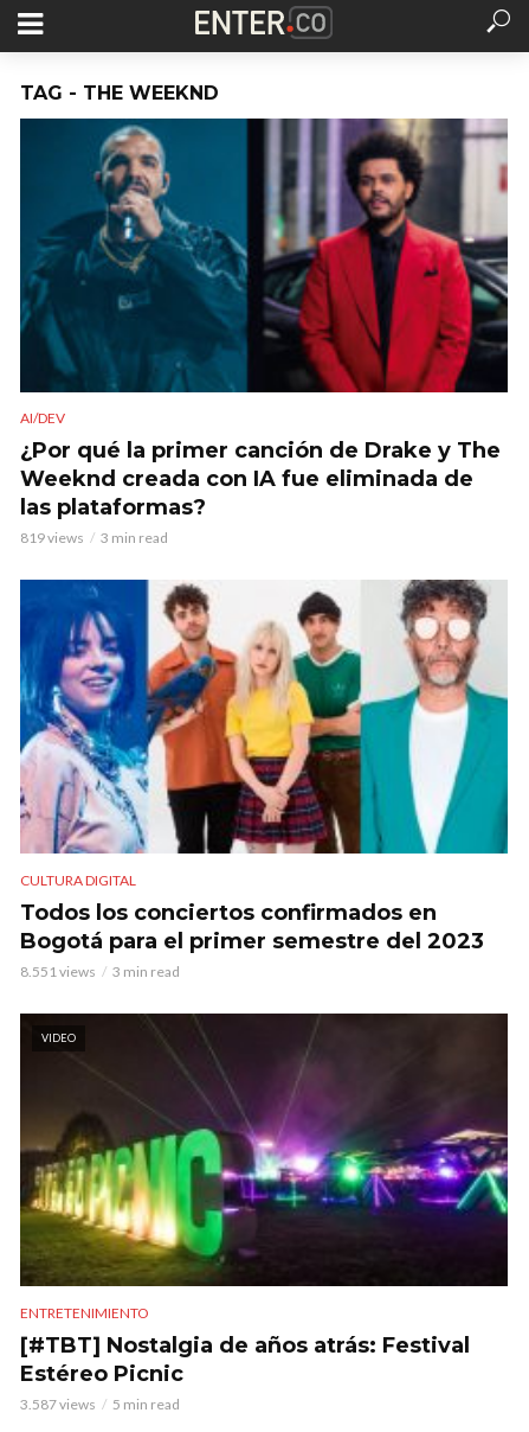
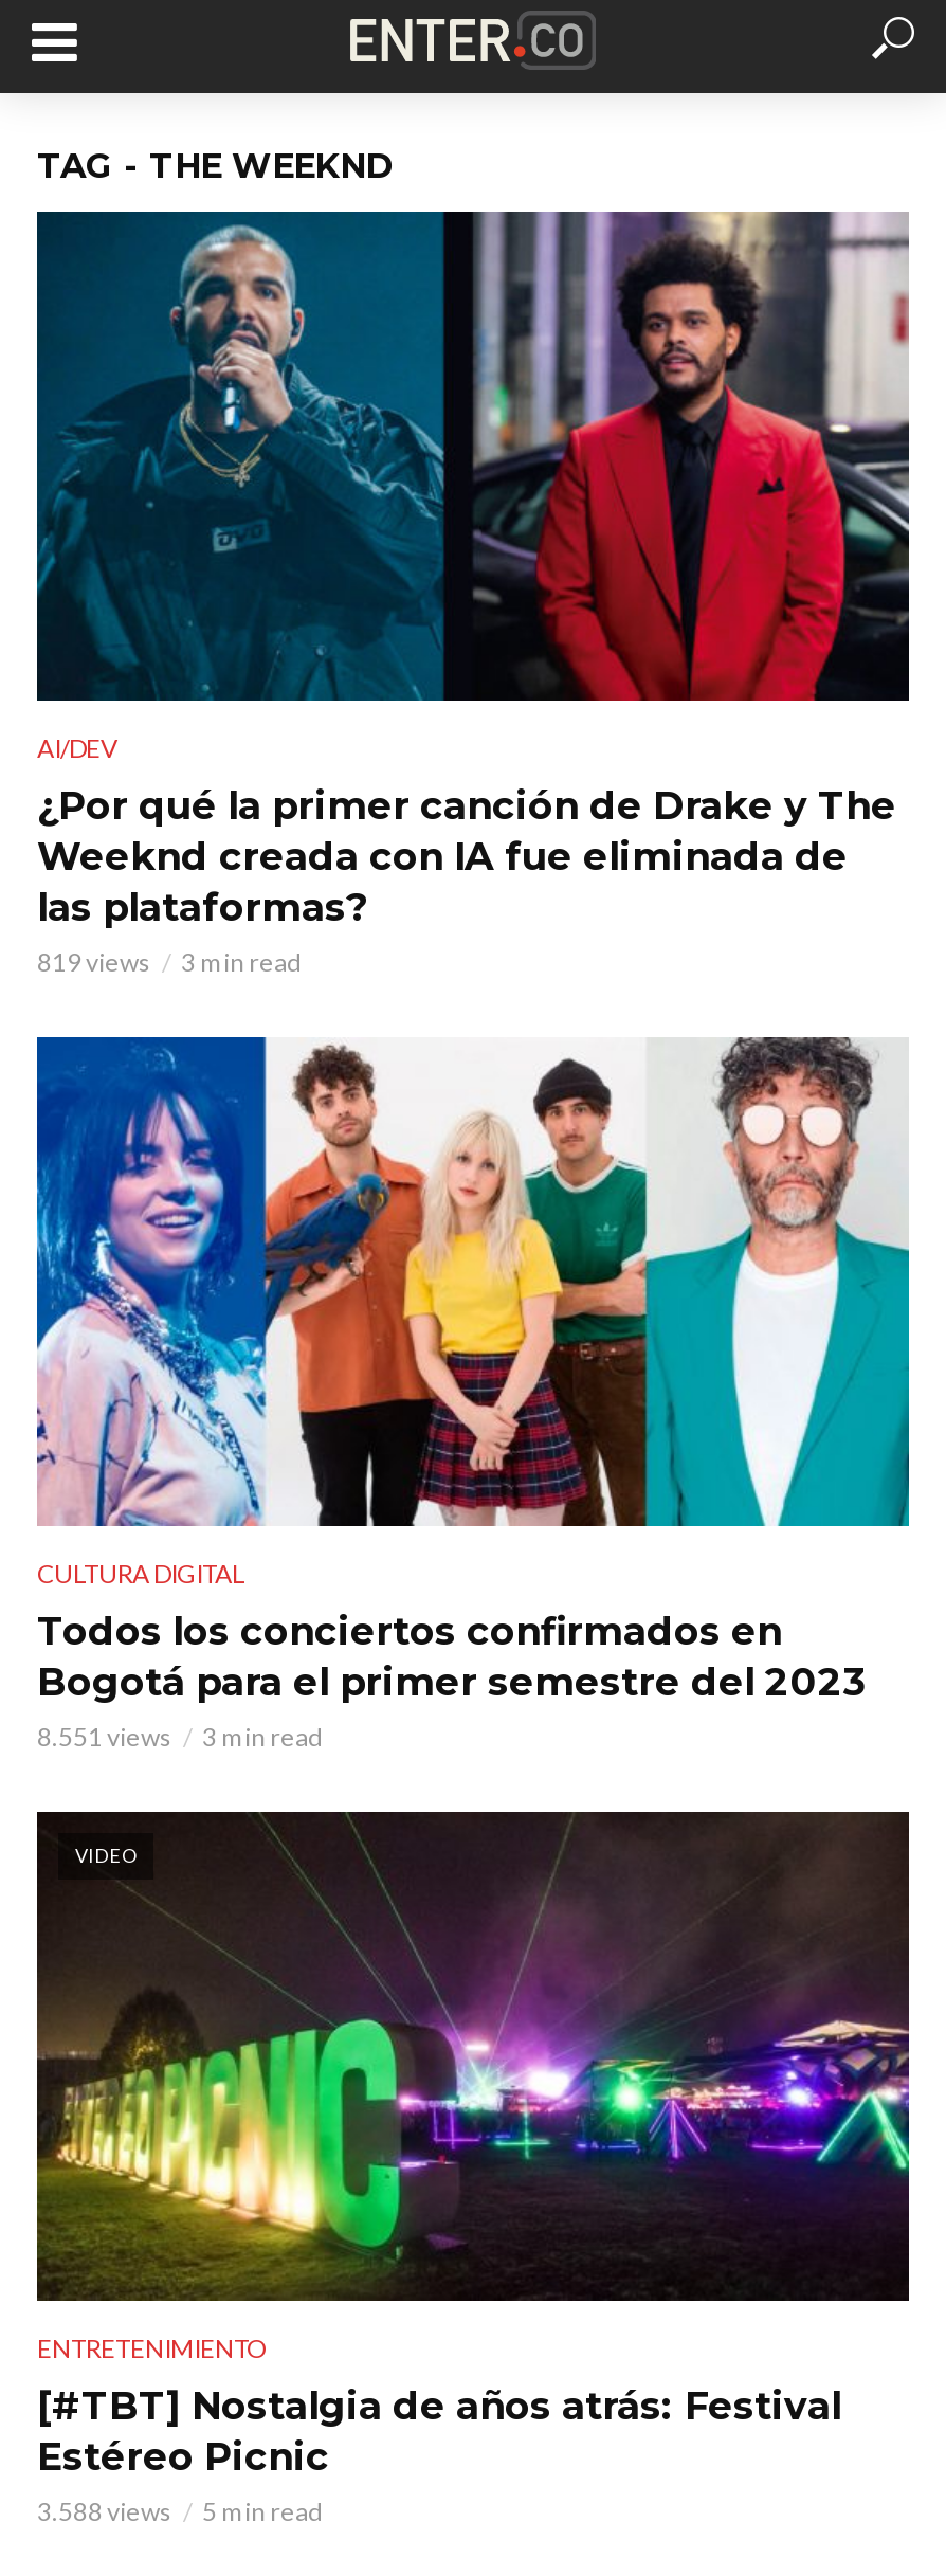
- 3.587 views 5 min read
+ 3.588 views 5 min read
